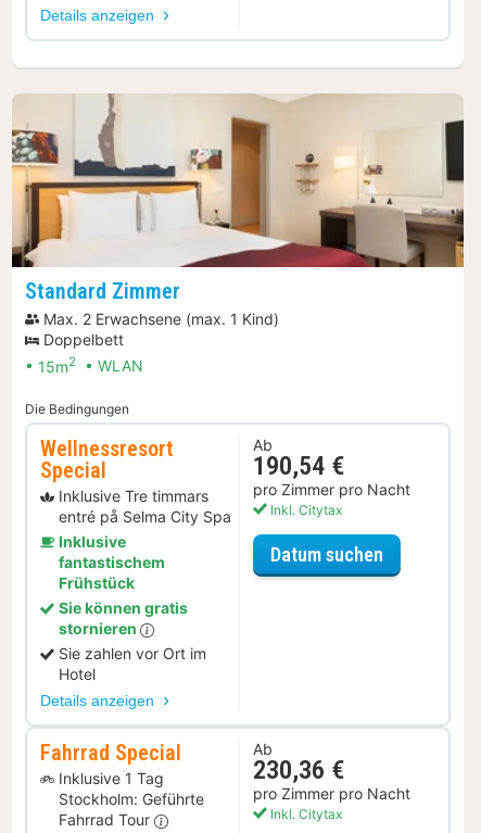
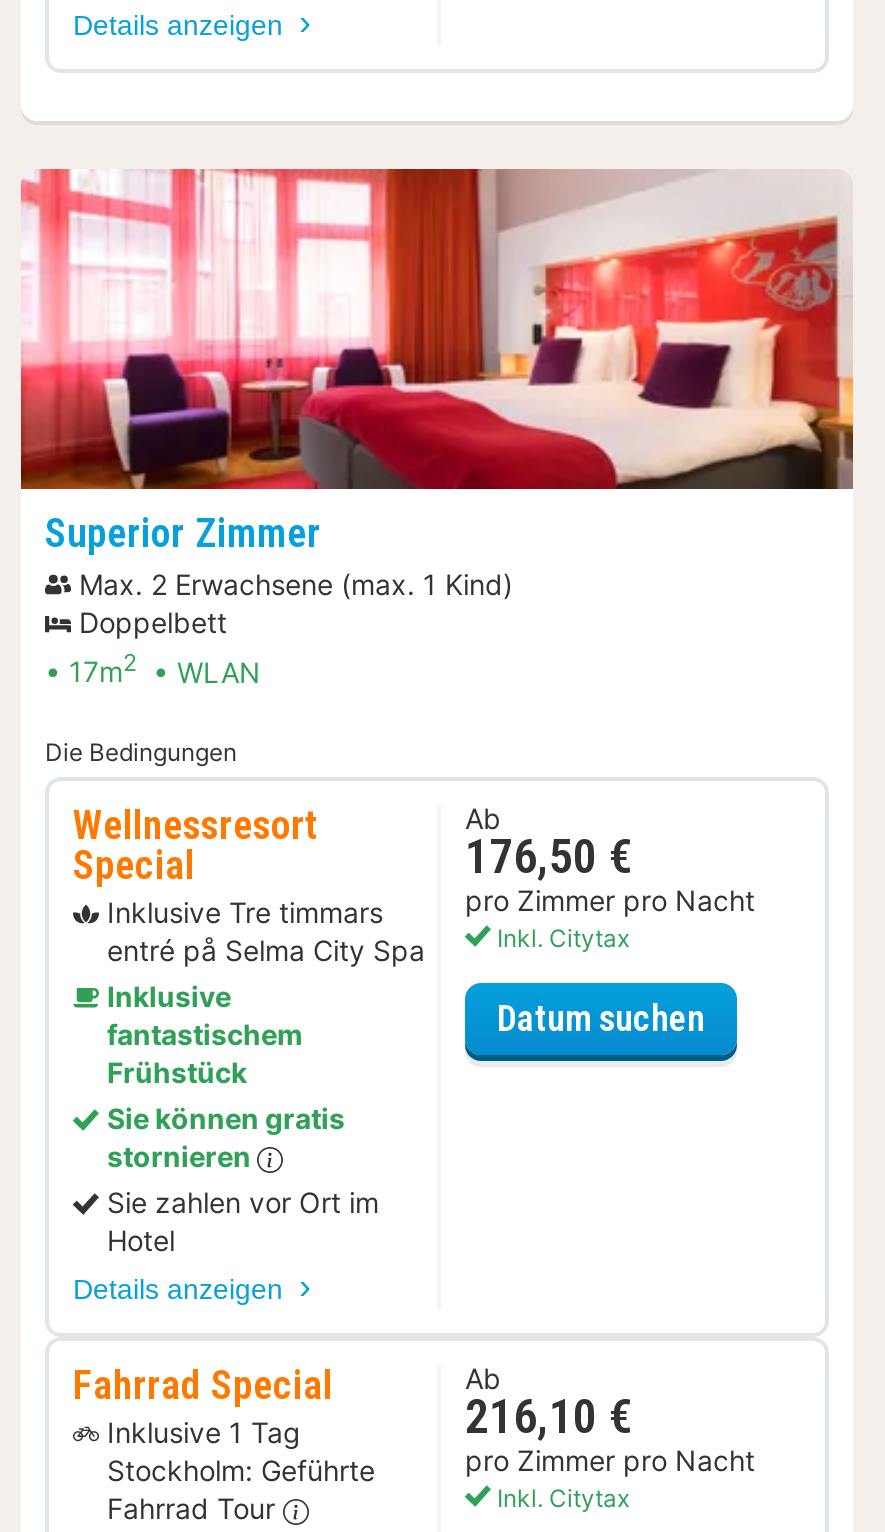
- [image]
- Standard Zimmer
+ [image]
+ Superior Zimmer

- 15m2 WLAN
+ 17m2 WLAN

- 190,54 €
+ 176,50 €

- 230,36 €
+ 216,10 €
